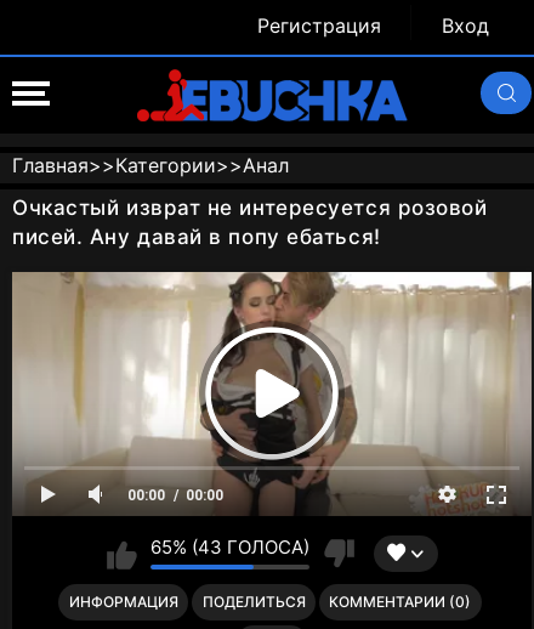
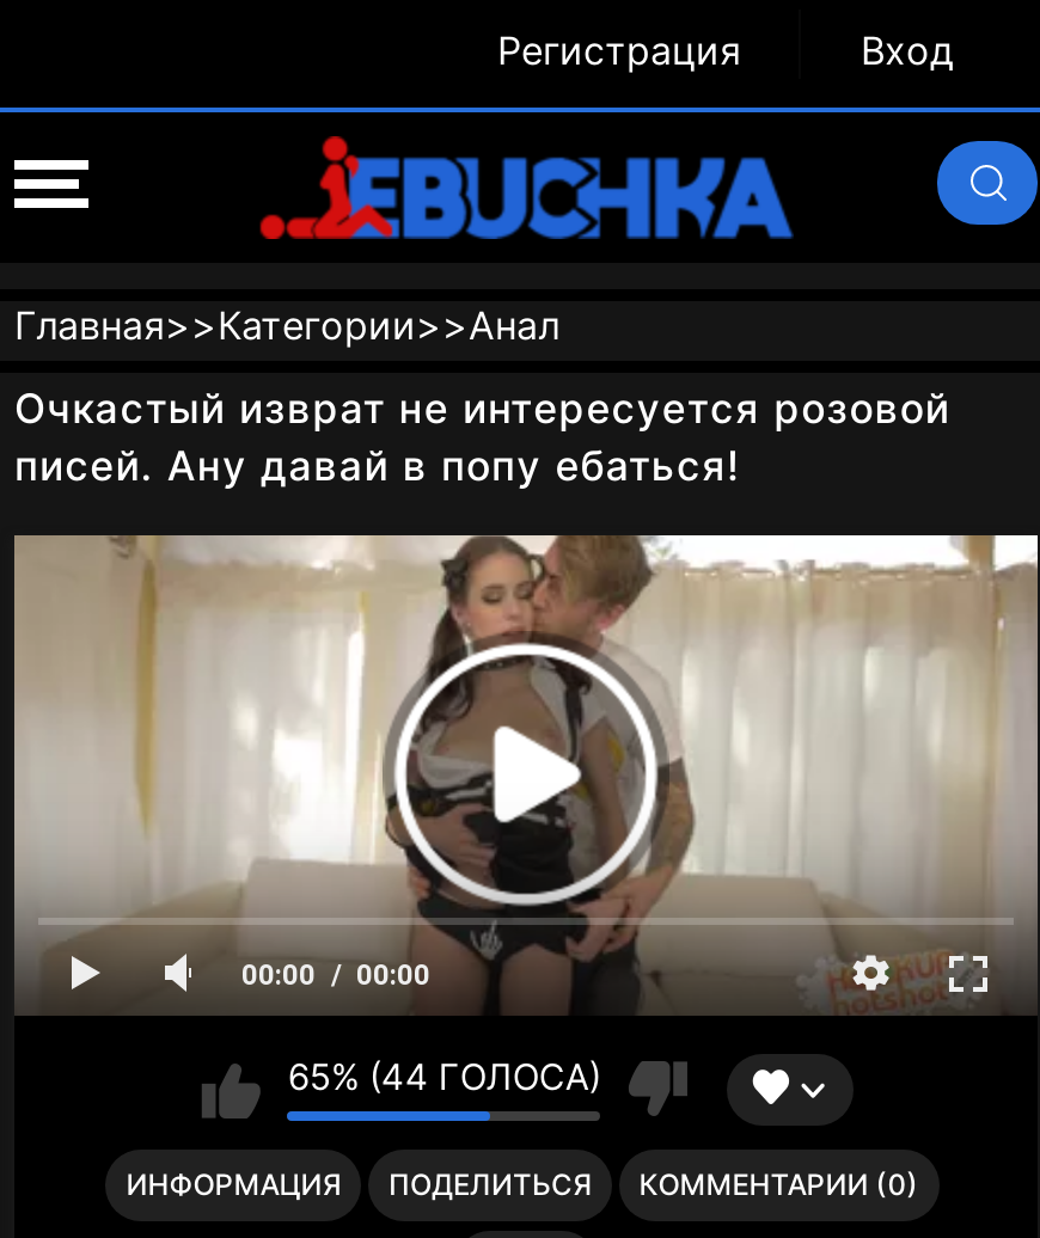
- 65% (43 ГОЛОСА)
+ 65% (44 ГОЛОСА)
